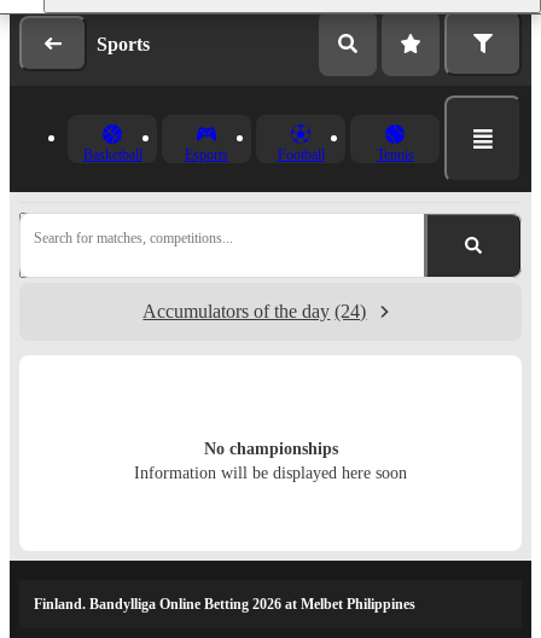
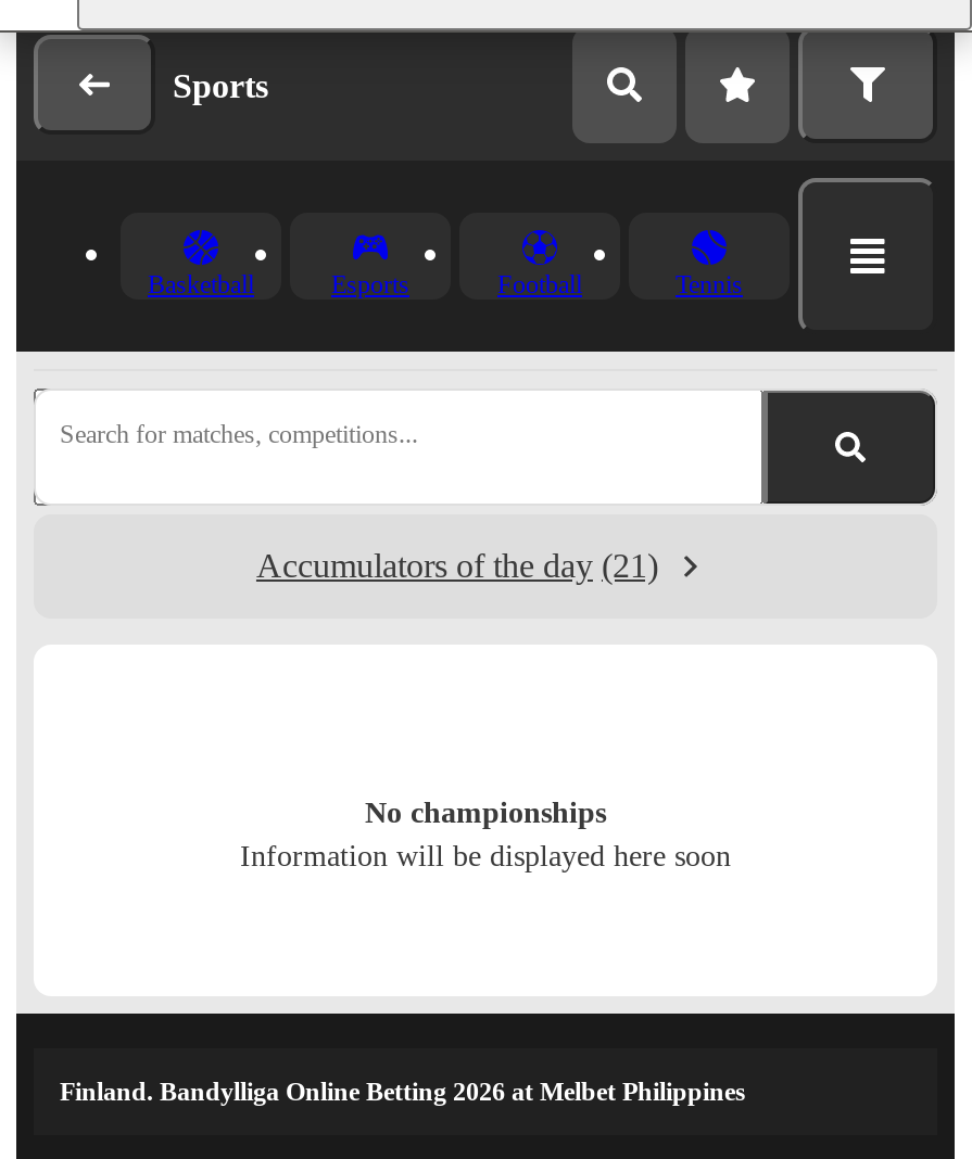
- Accumulators of the day (24)
+ Accumulators of the day (21)
